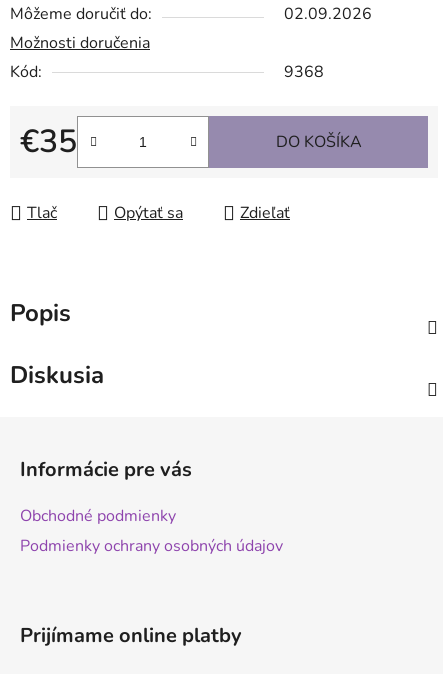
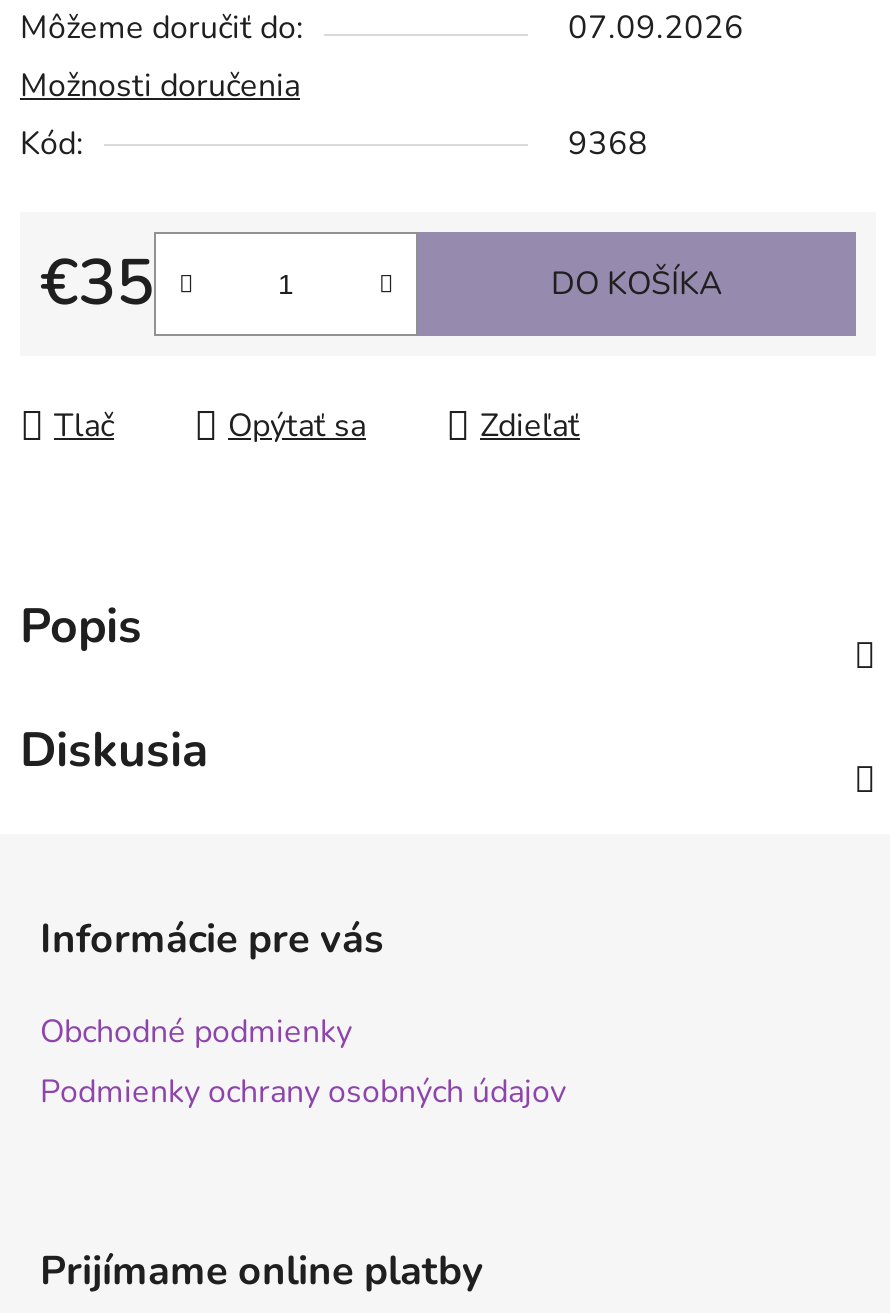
- 02.09.2026
+ 07.09.2026
